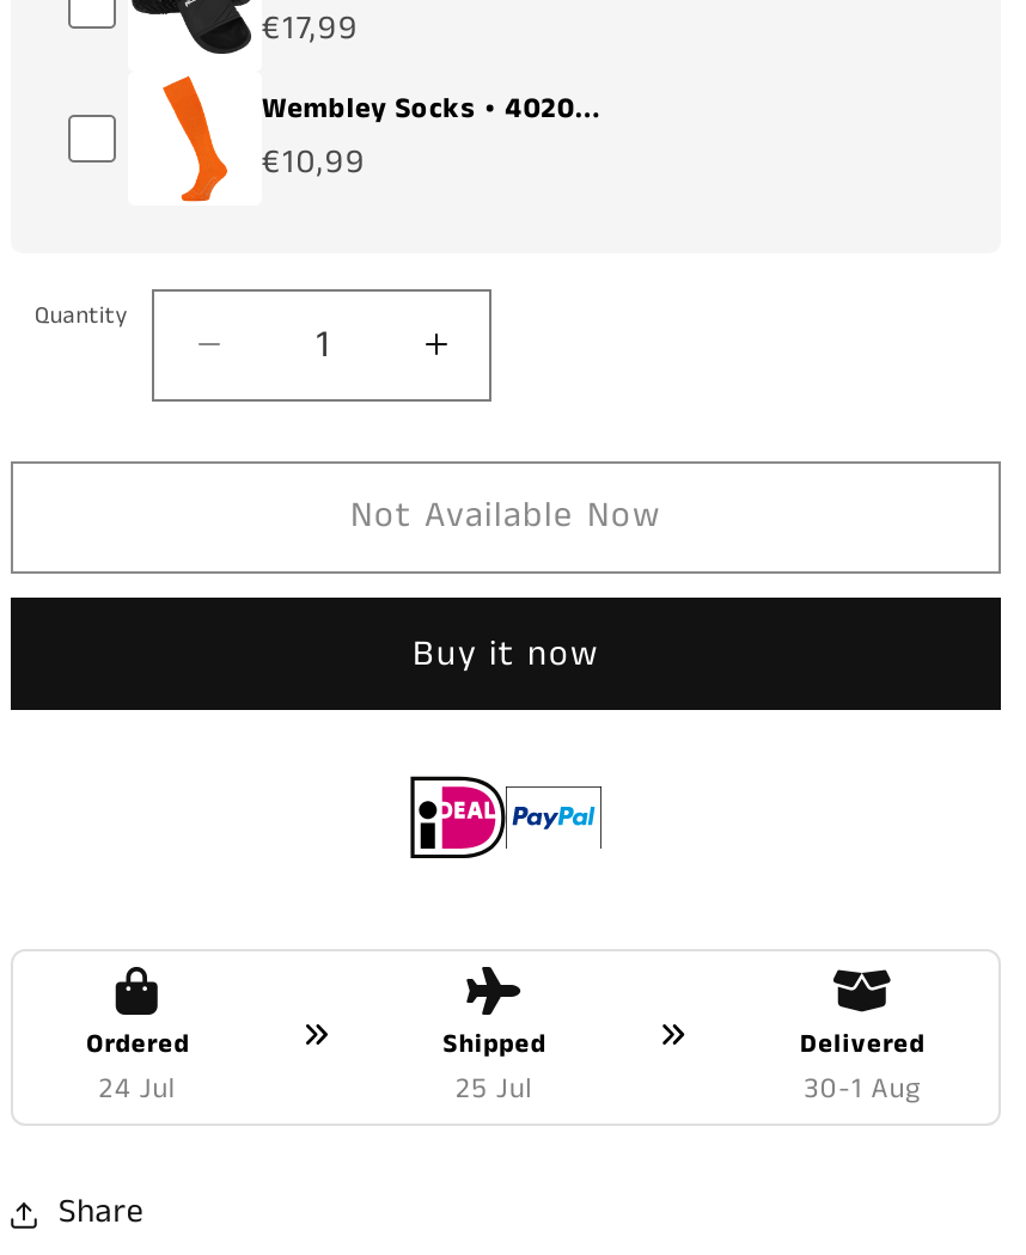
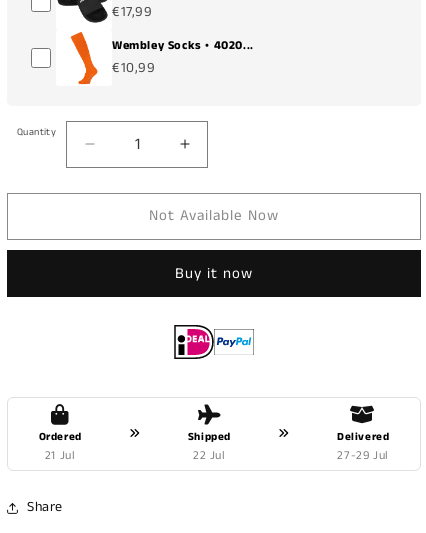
- 24 Jul
+ 21 Jul

- 25 Jul
+ 22 Jul

- 30-1 Aug
+ 27-29 Jul
